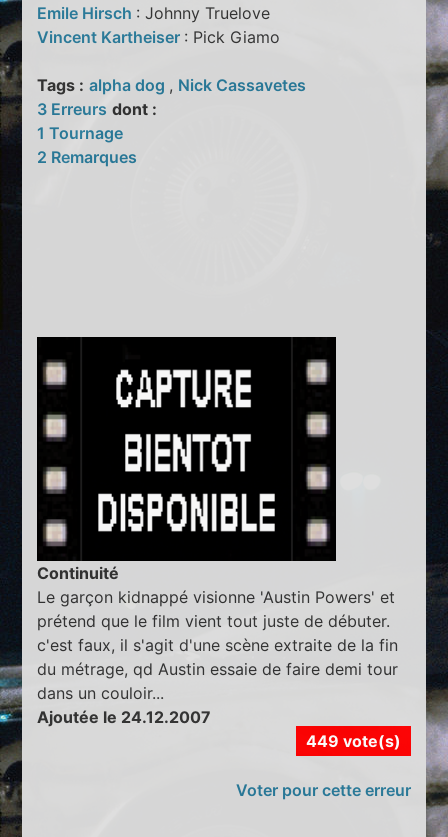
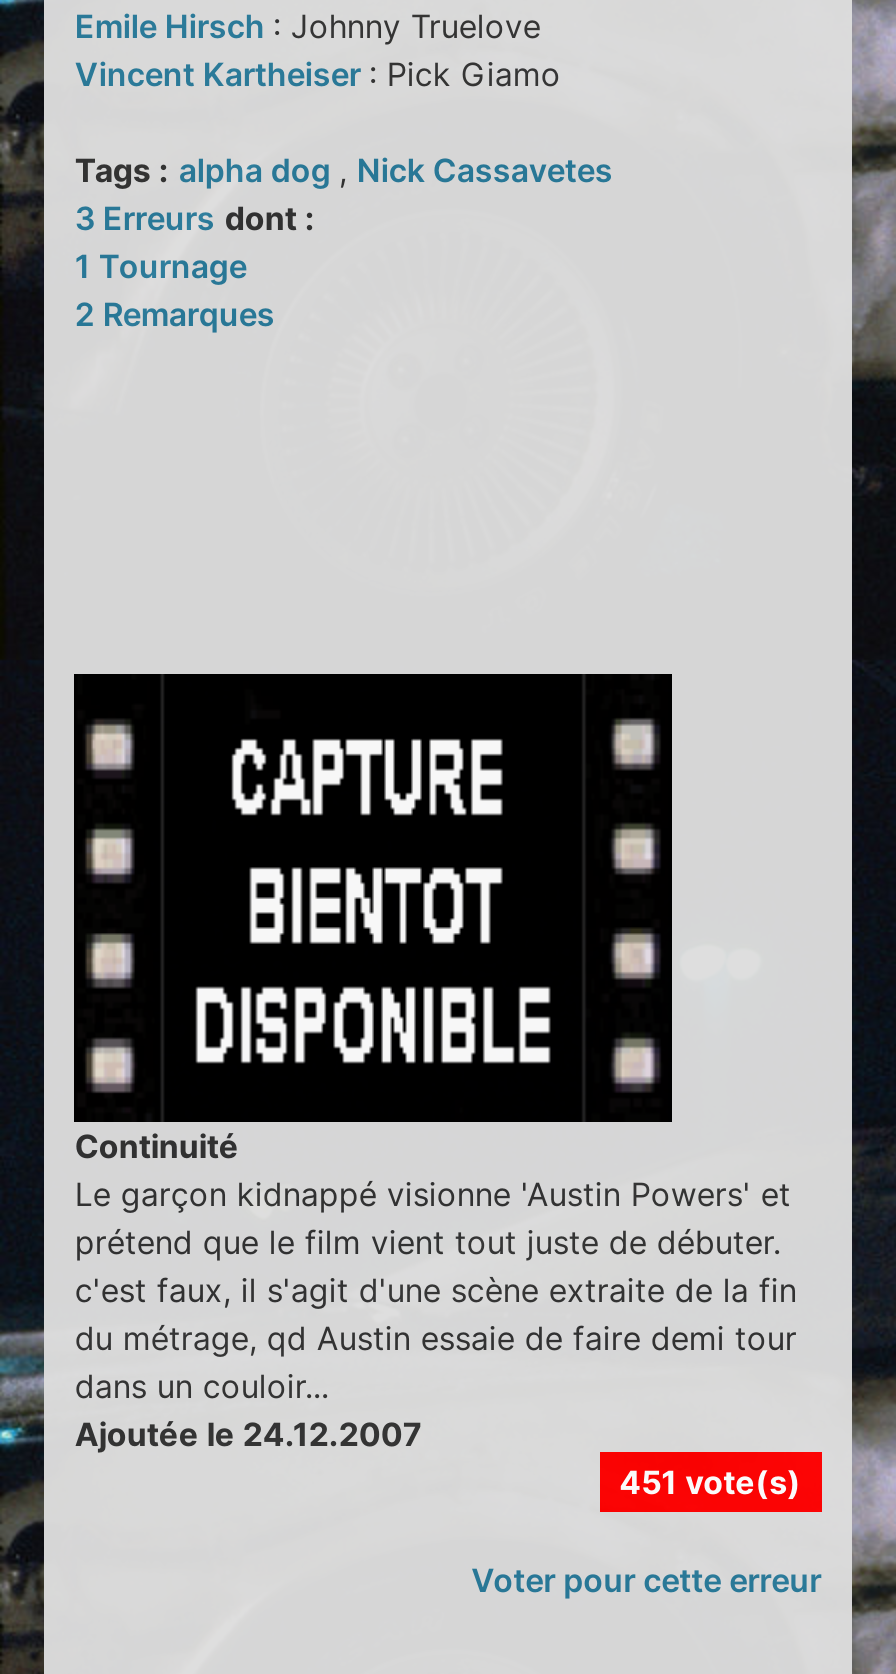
- 449 vote(s)
+ 451 vote(s)
